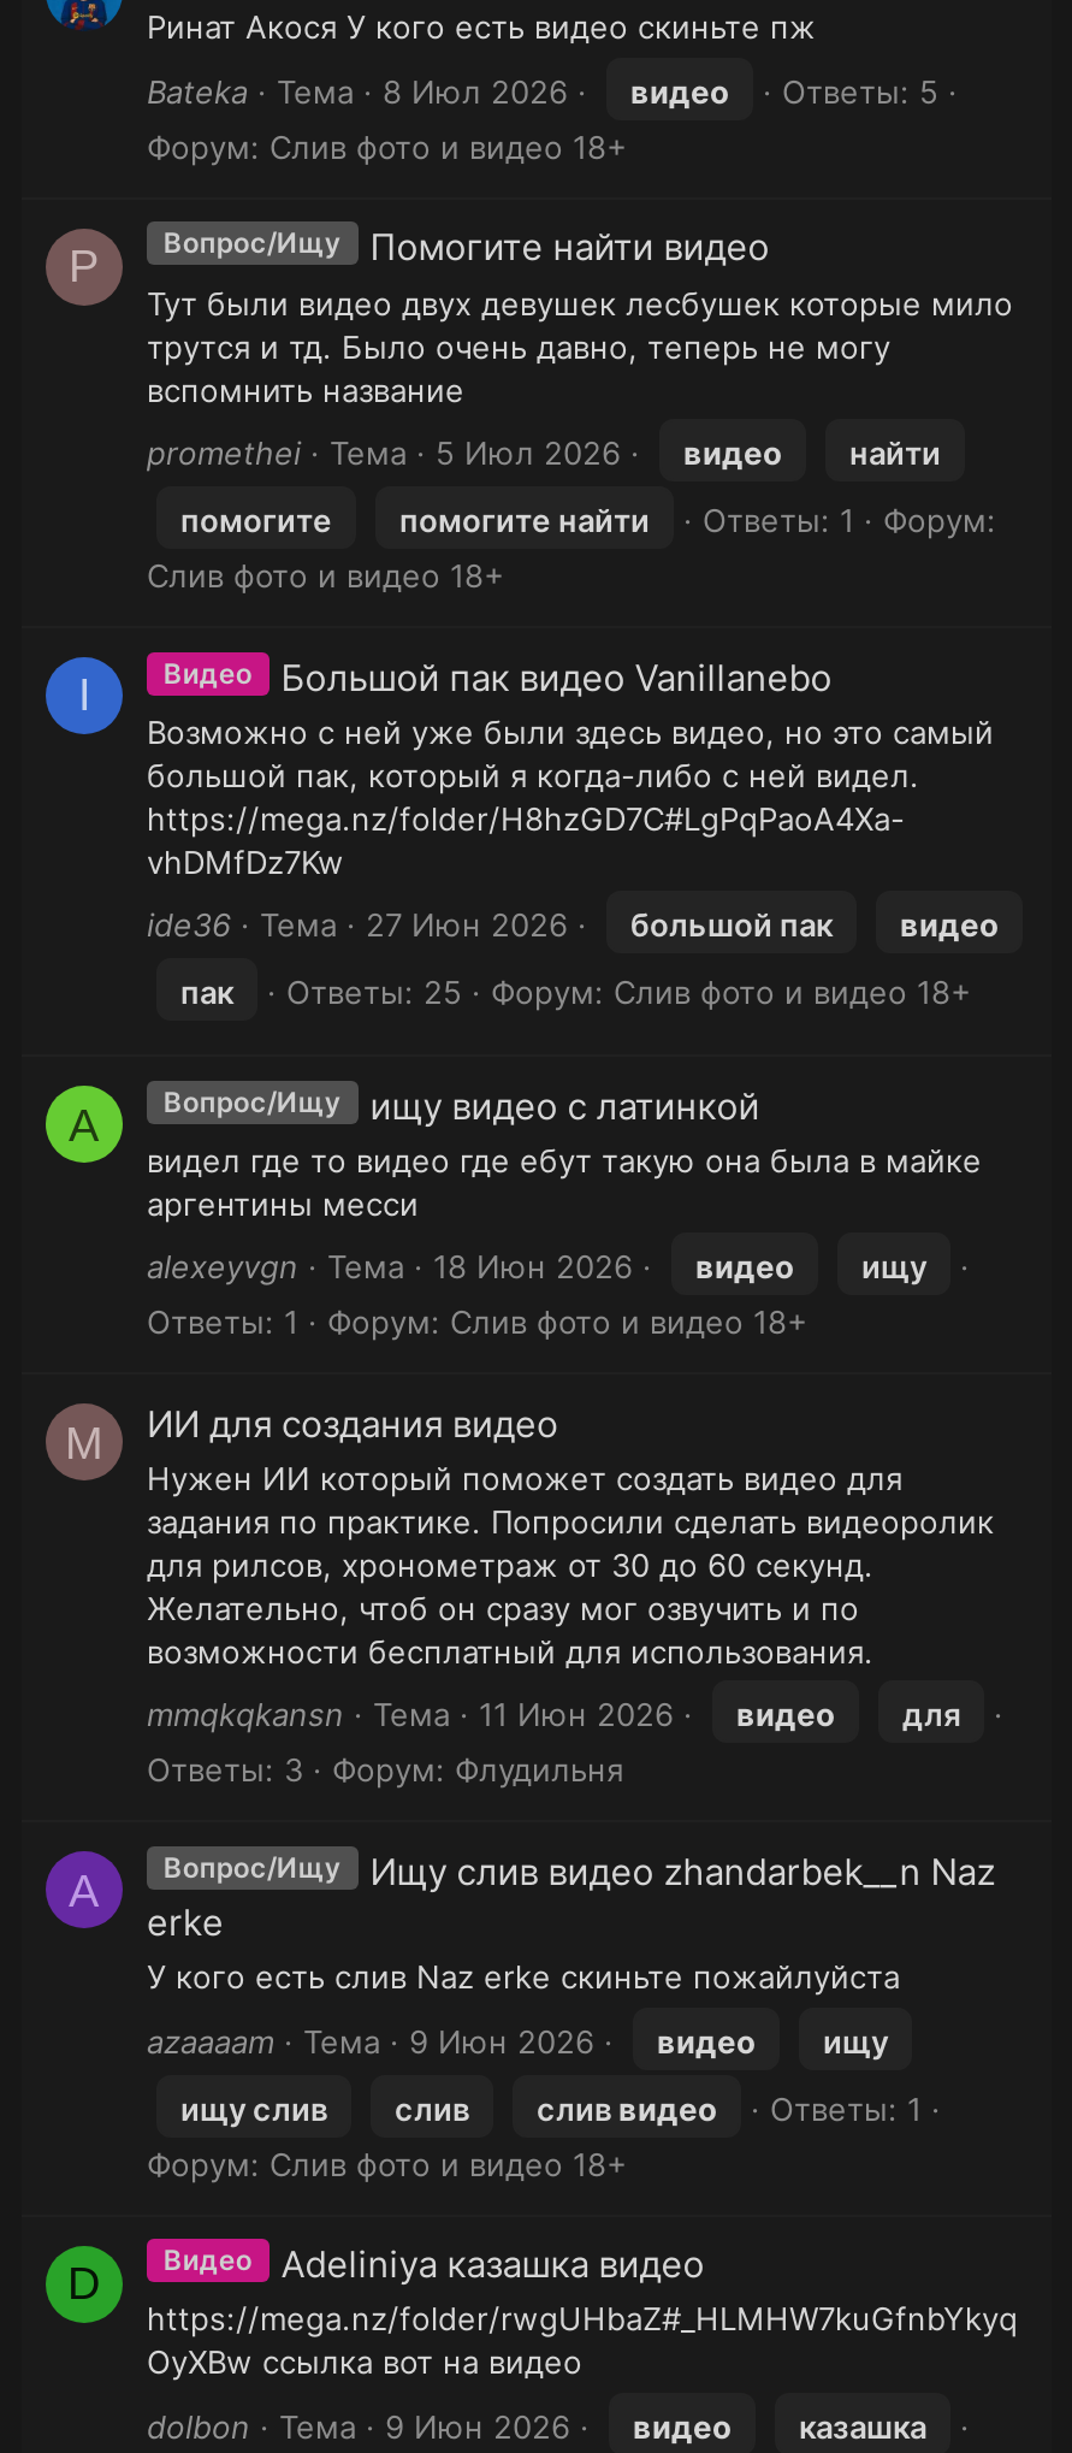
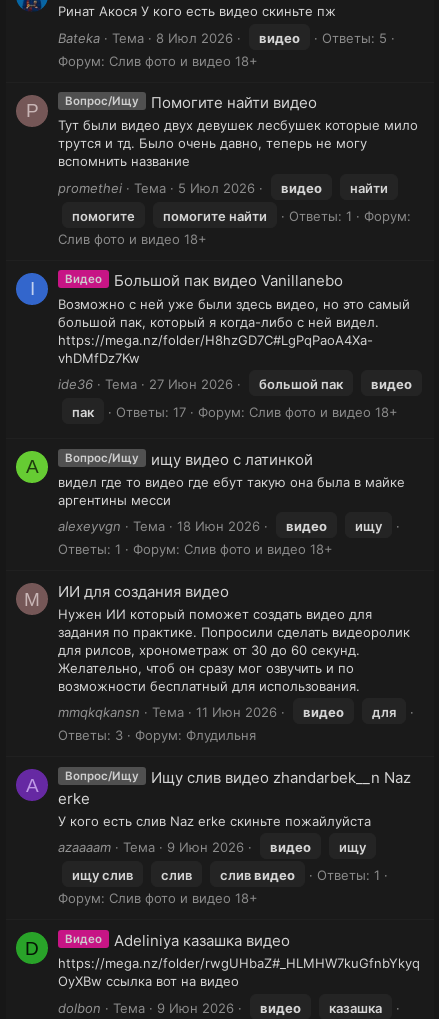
- пак Ответы: 25 Форум: Слив фото и видео 18+
+ пак Ответы: 17 Форум: Слив фото и видео 18+
